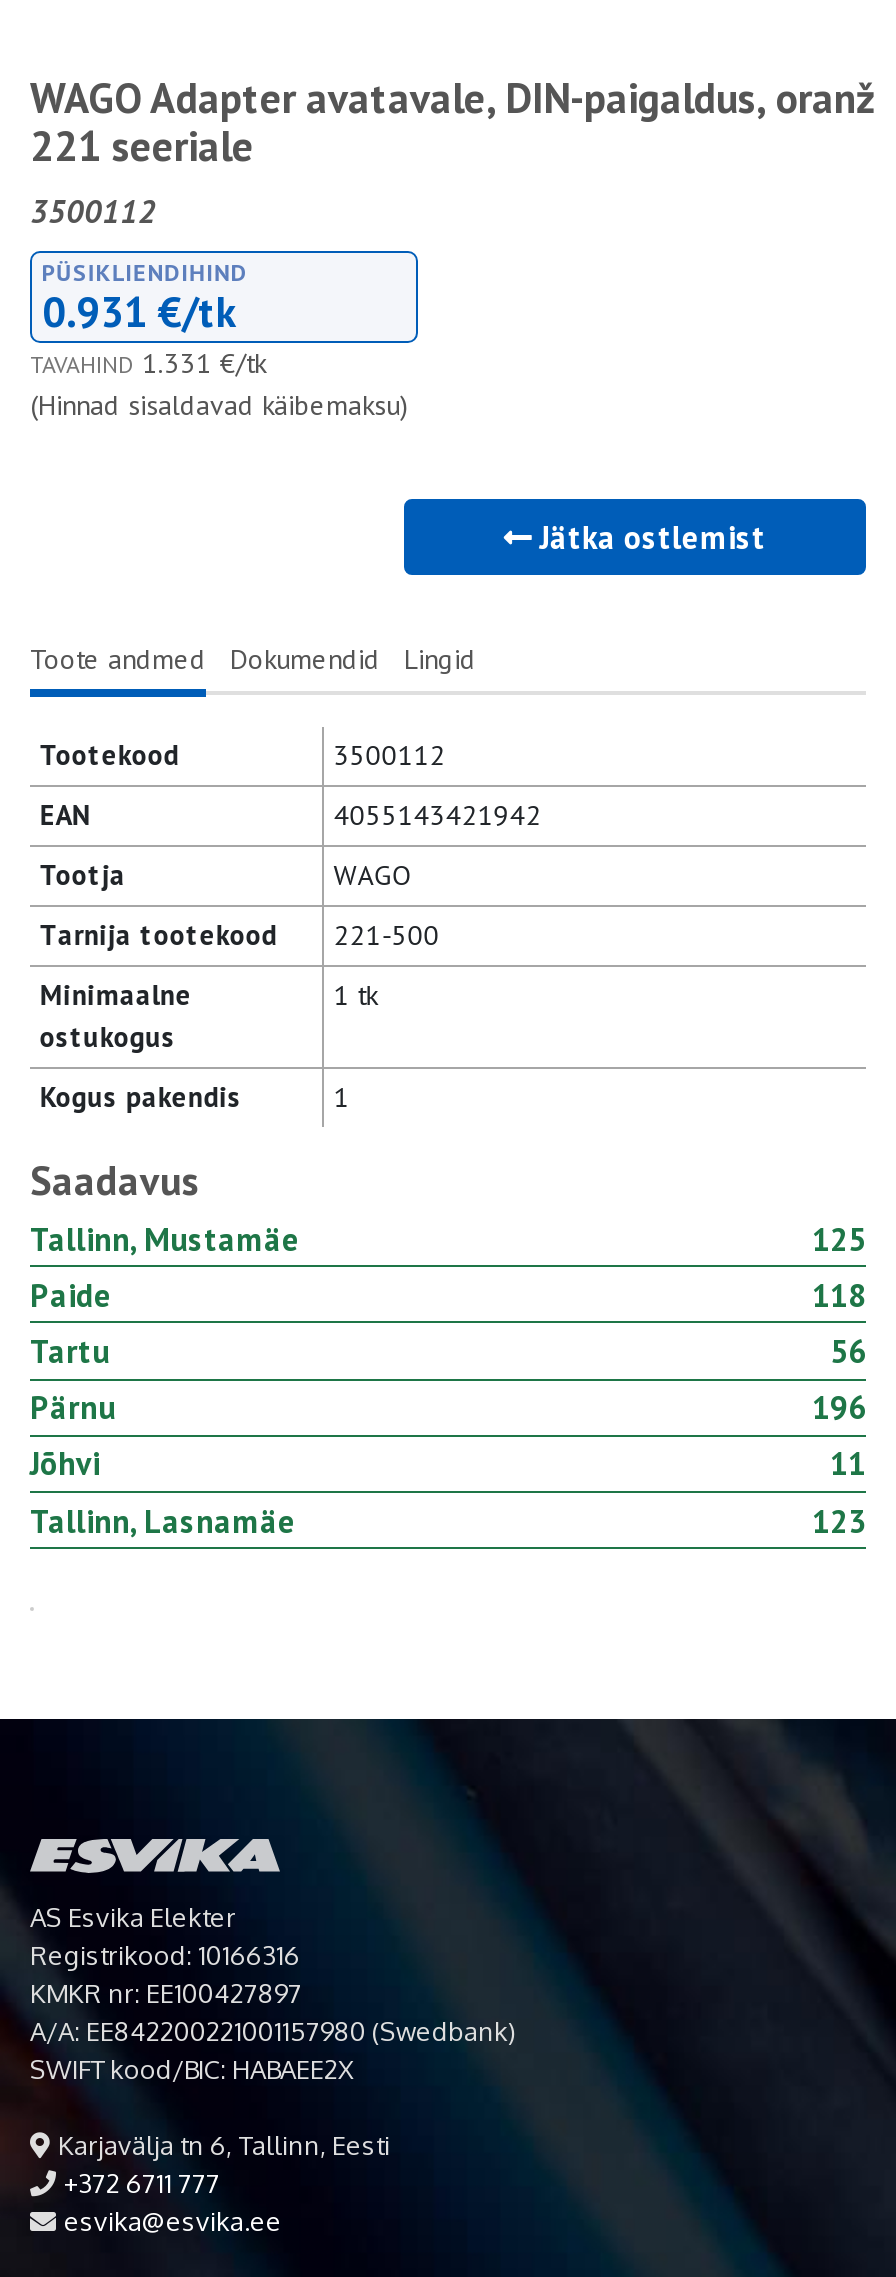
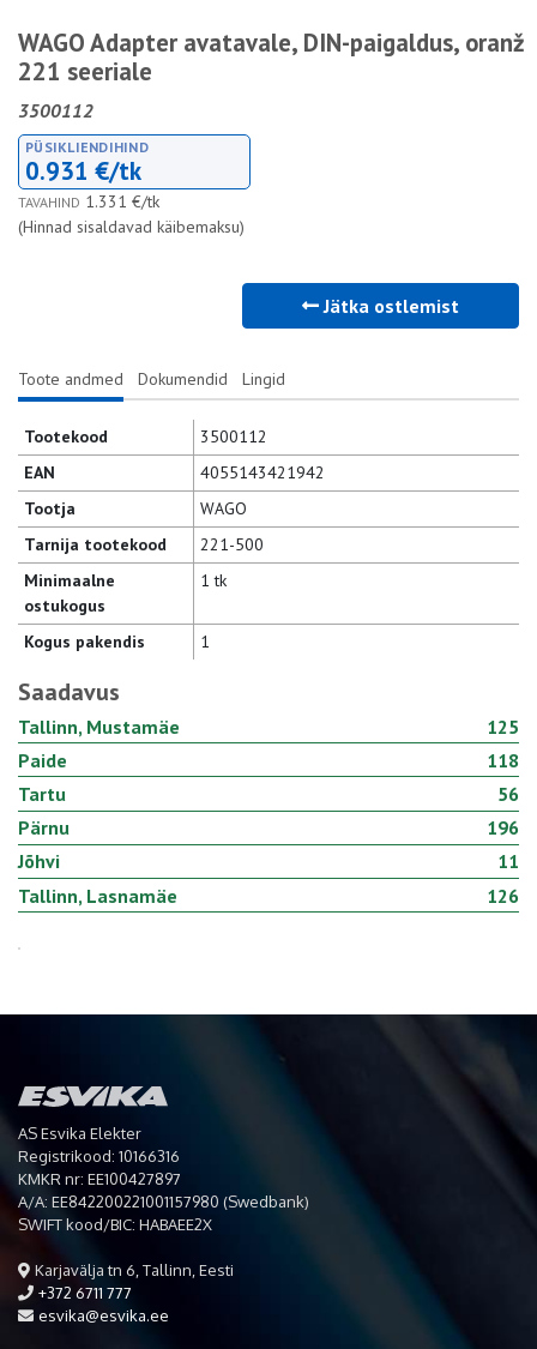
- 123
+ 126
